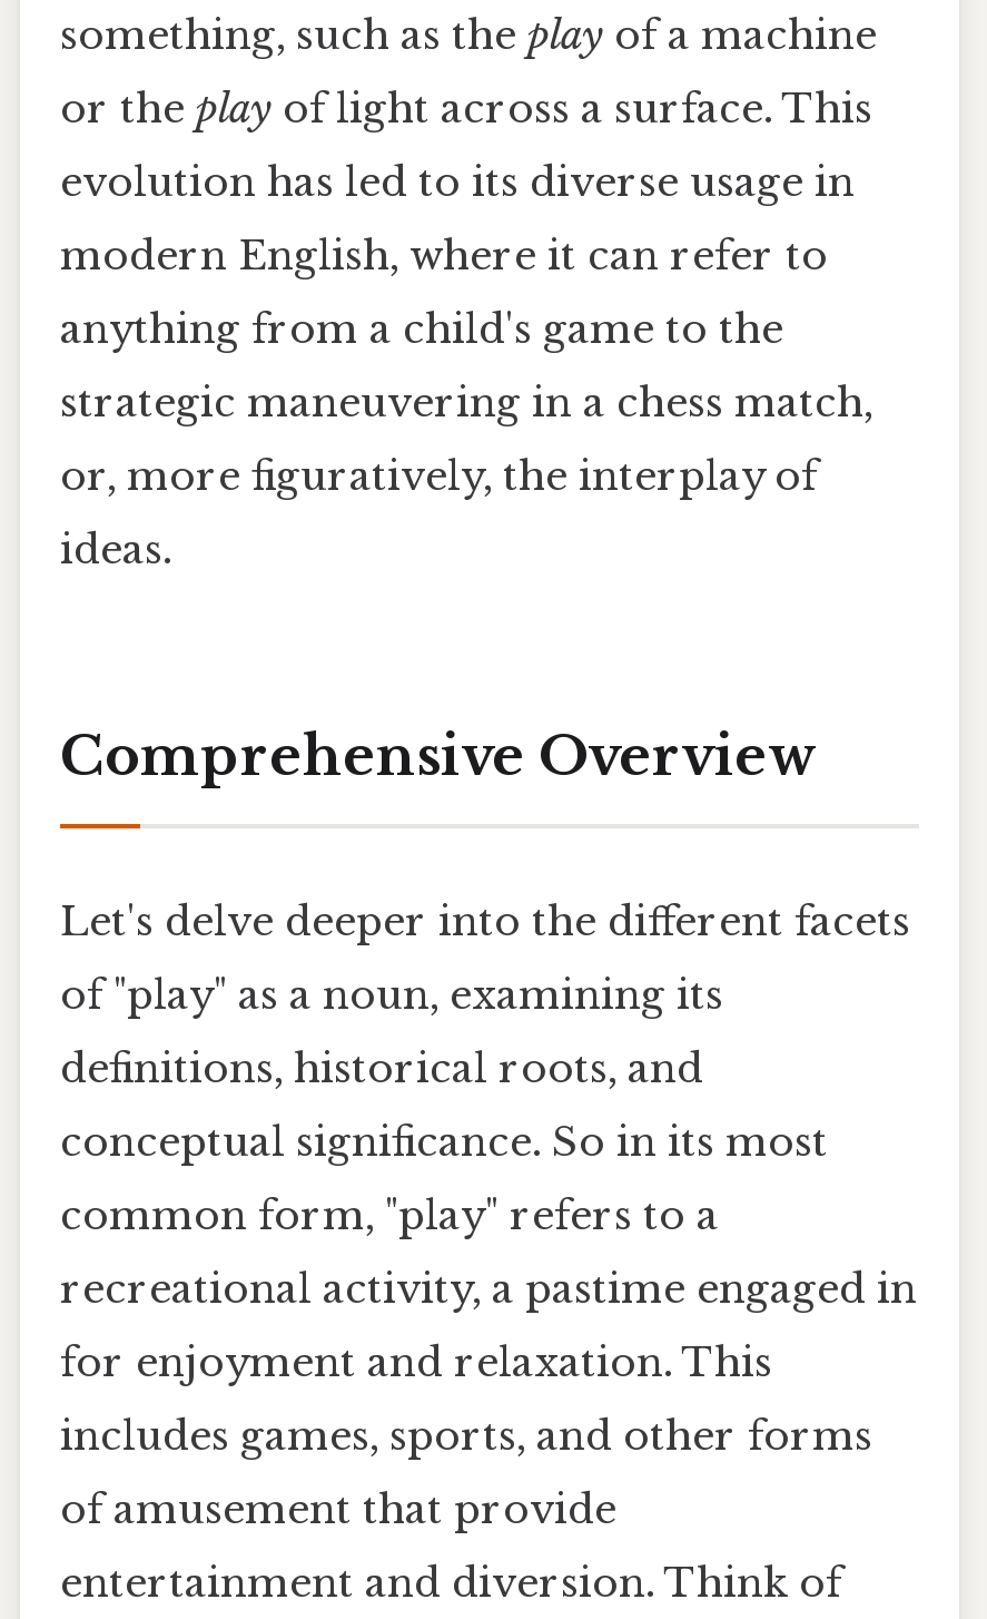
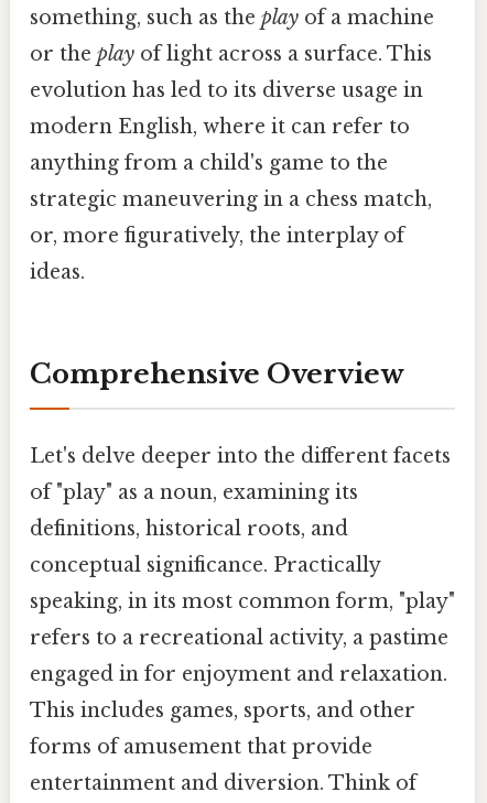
- conceptual significance. So in its most
+ conceptual significance. Practically

- common form, "play" refers to a
+ speaking, in its most common form, "play"

- recreational activity, a pastime engaged in
+ refers to a recreational activity, a pastime

- for enjoyment and relaxation. This
+ engaged in for enjoyment and relaxation.

- includes games, sports, and other forms
+ This includes games, sports, and other

- of amusement that provide
+ forms of amusement that provide
